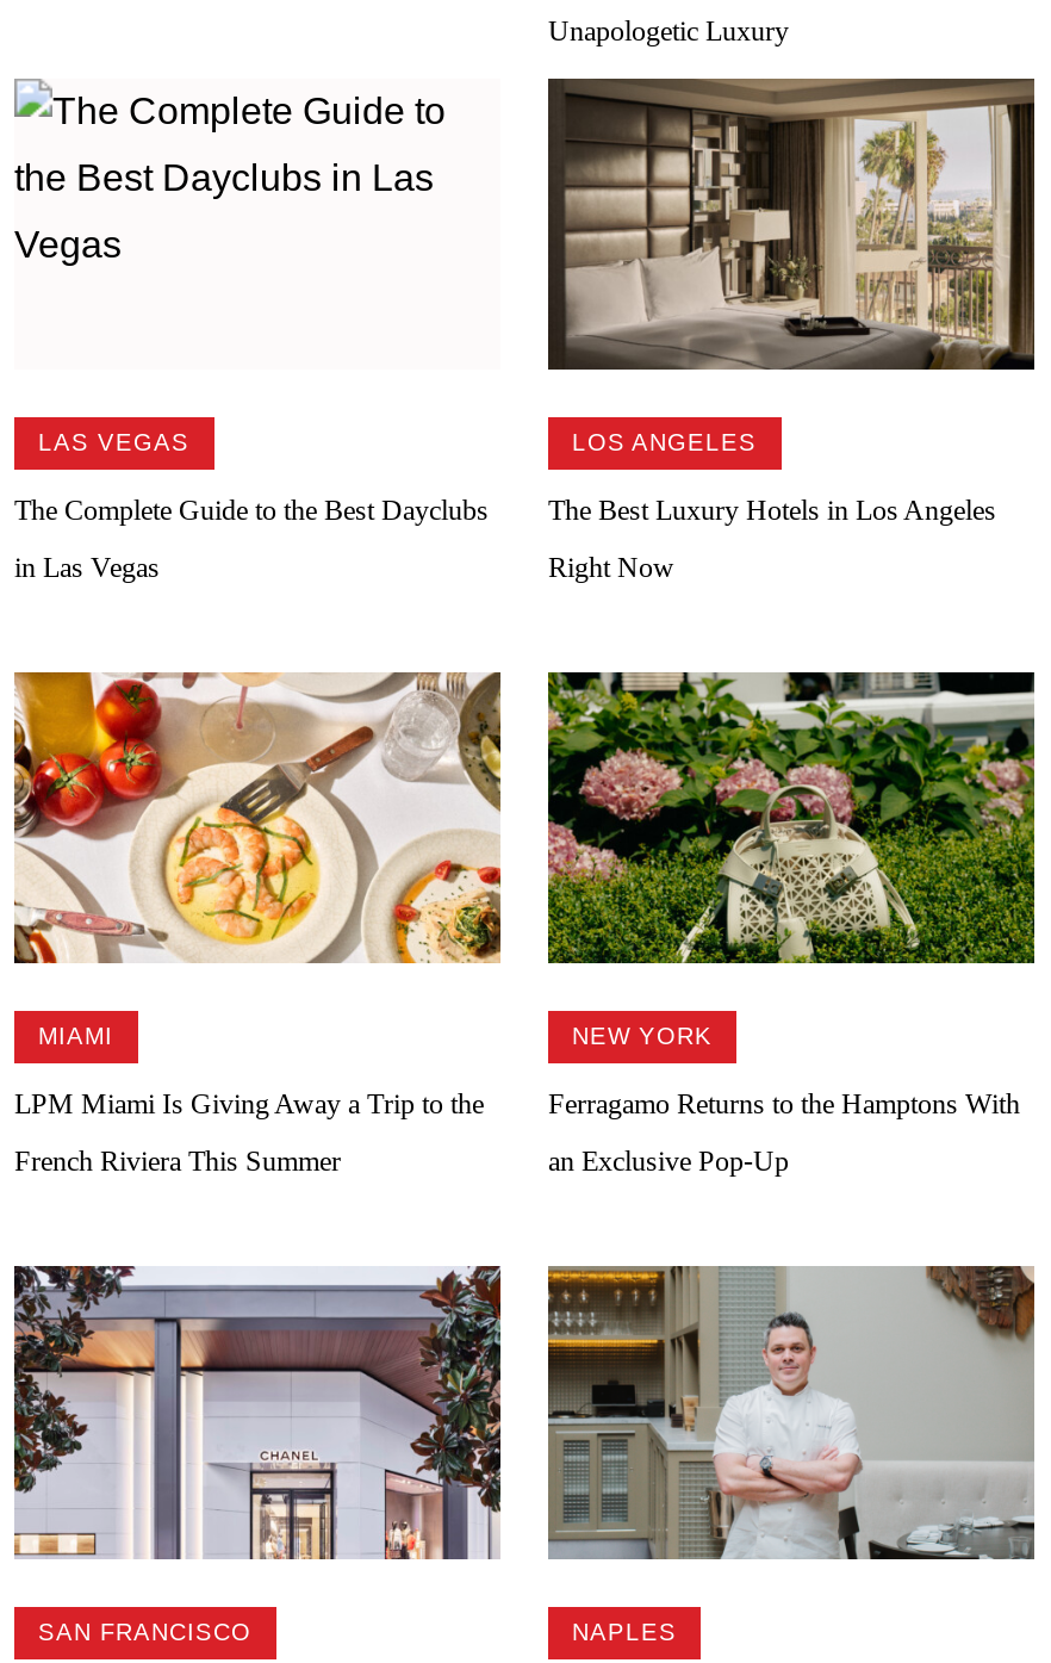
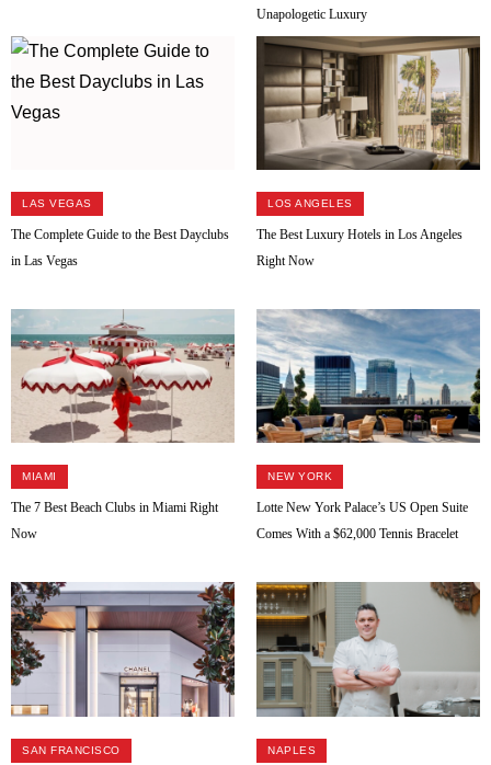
- [image]
+ [image]

- [image]
+ [image]

- LPM Miami Is Giving Away a Trip to the
+ The 7 Best Beach Clubs in Miami Right

- Ferragamo Returns to the Hamptons With
+ Lotte New York Palace’s US Open Suite

- French Riviera This Summer
+ Now

- an Exclusive Pop-Up
+ Comes With a $62,000 Tennis Bracelet
